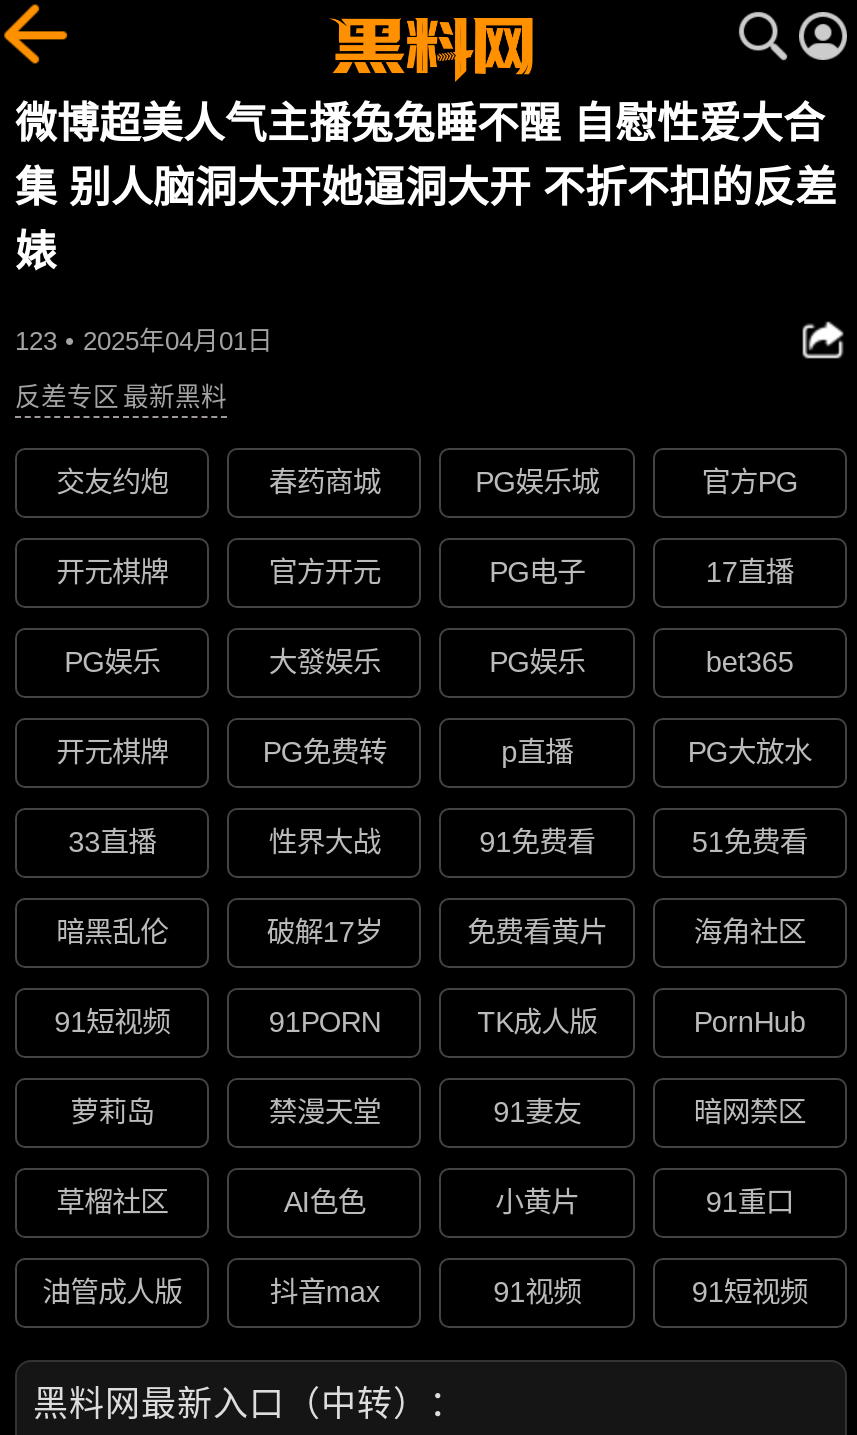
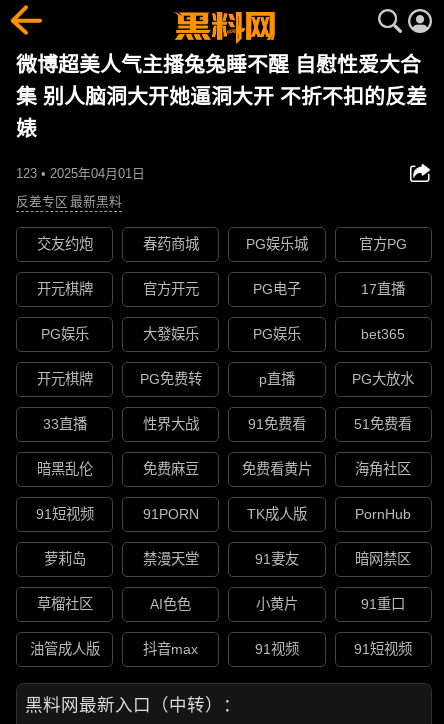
- 破解17岁
+ 免费麻豆
